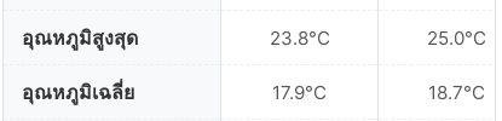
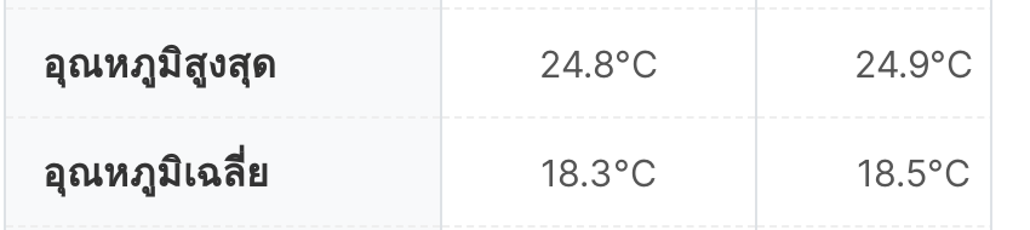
- 23.8°C
+ 24.8°C

- 25.0°C
+ 24.9°C

- 17.9°C
+ 18.3°C

- 18.7°C
+ 18.5°C
